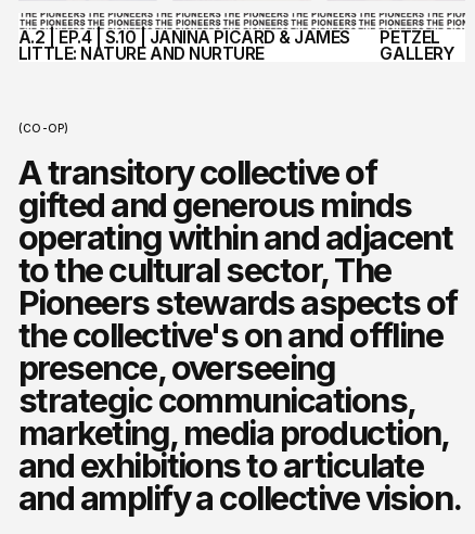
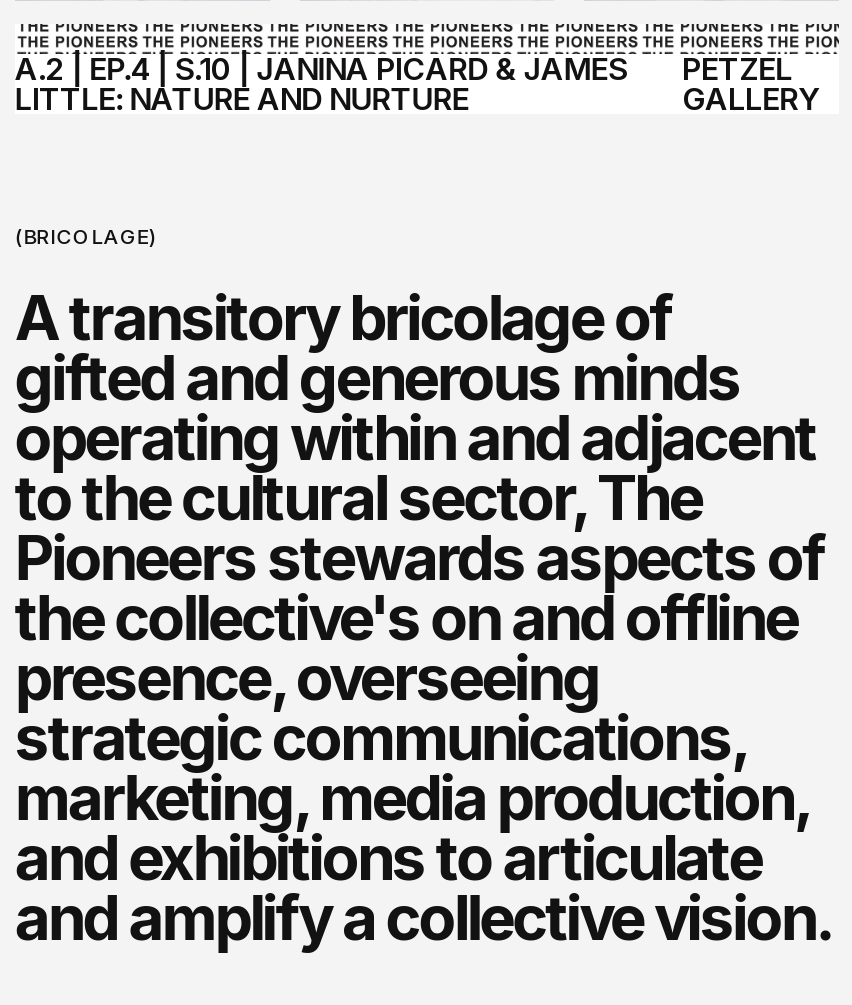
- (CO-OP)
- A transitory collective of
+ (BRICOLAGE)
+ A transitory bricolage of
